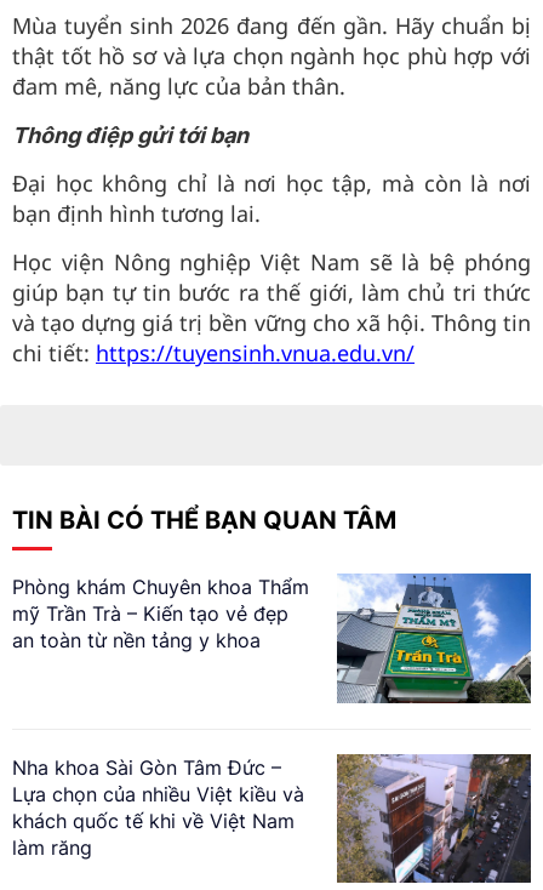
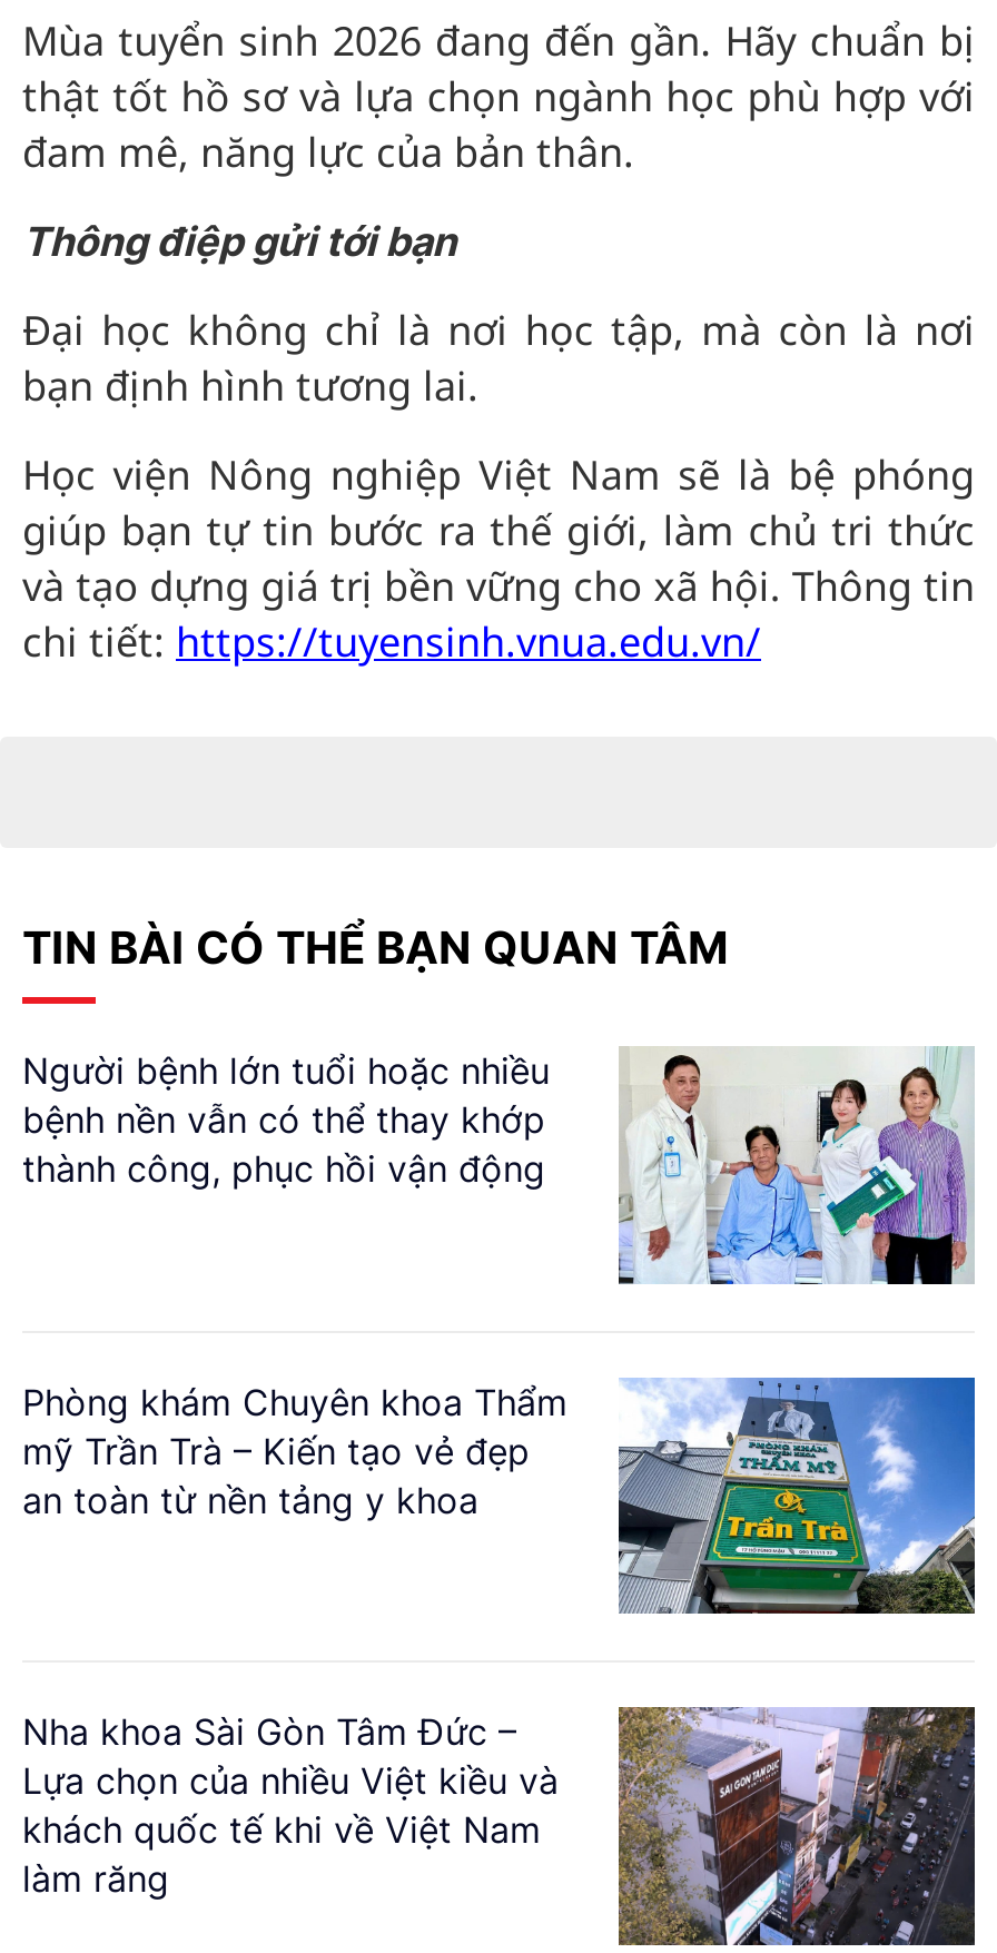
+ [image]
+ Người bệnh lớn tuổi hoặc nhiều
+ bệnh nền vẫn có thể thay khớp
+ thành công, phục hồi vận động
